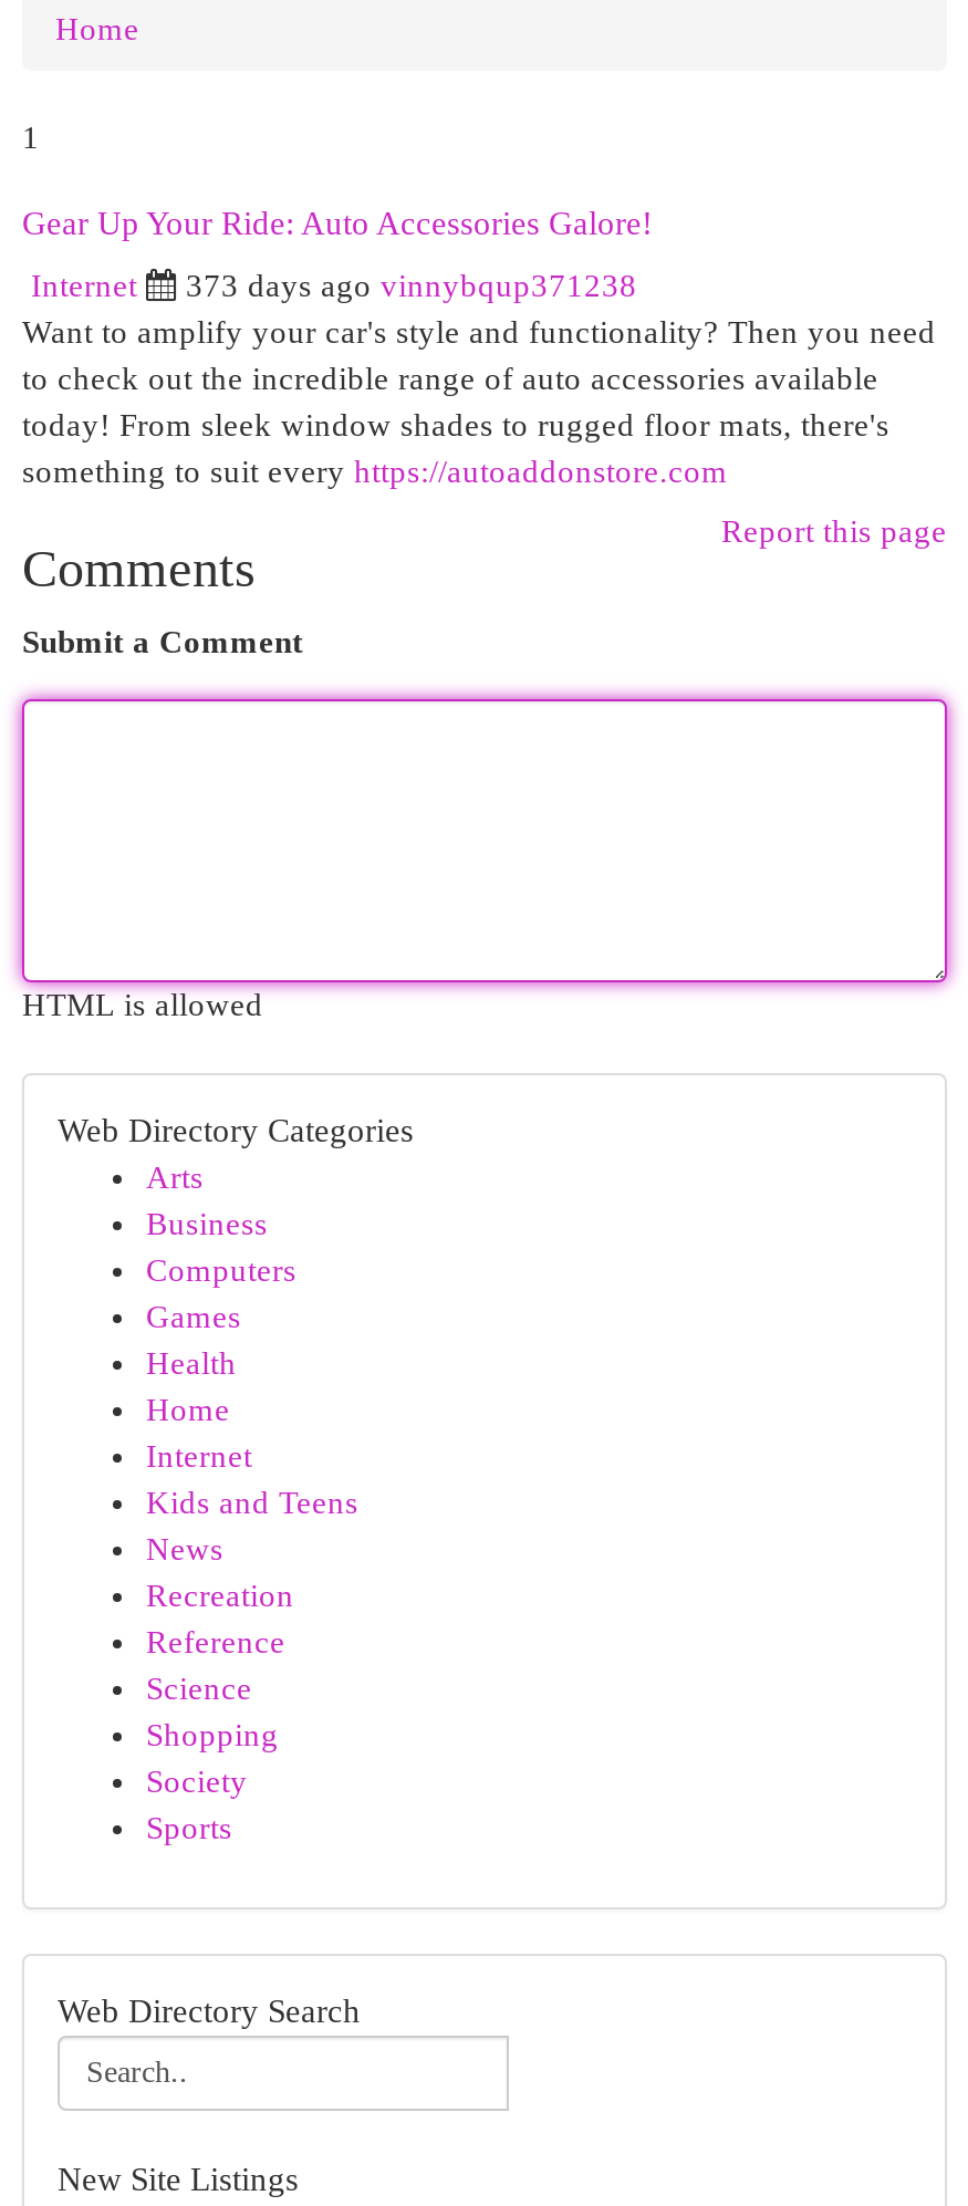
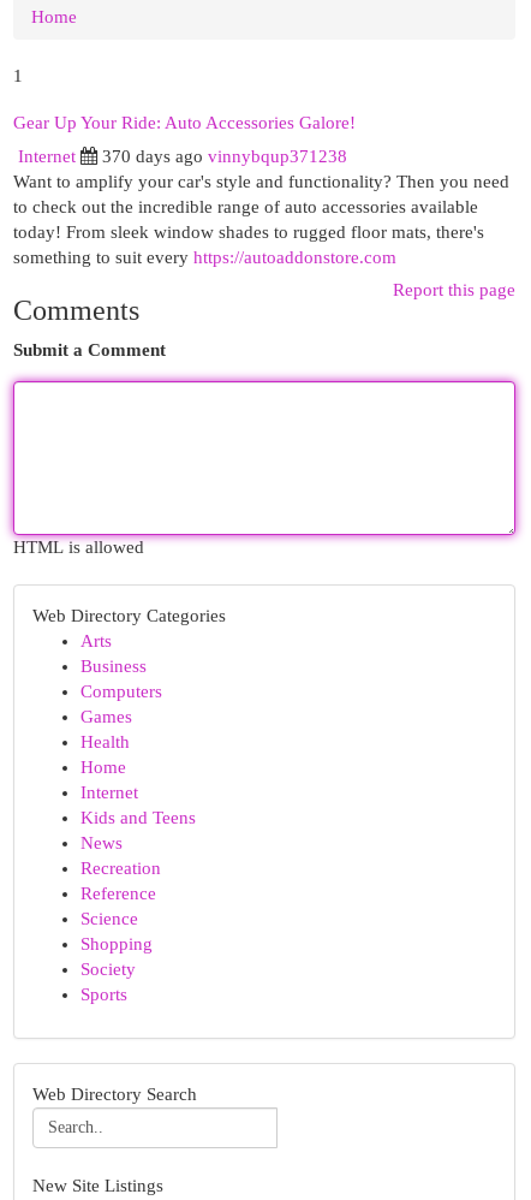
- 373 days ago vinnybqup371238
+ 370 days ago vinnybqup371238
